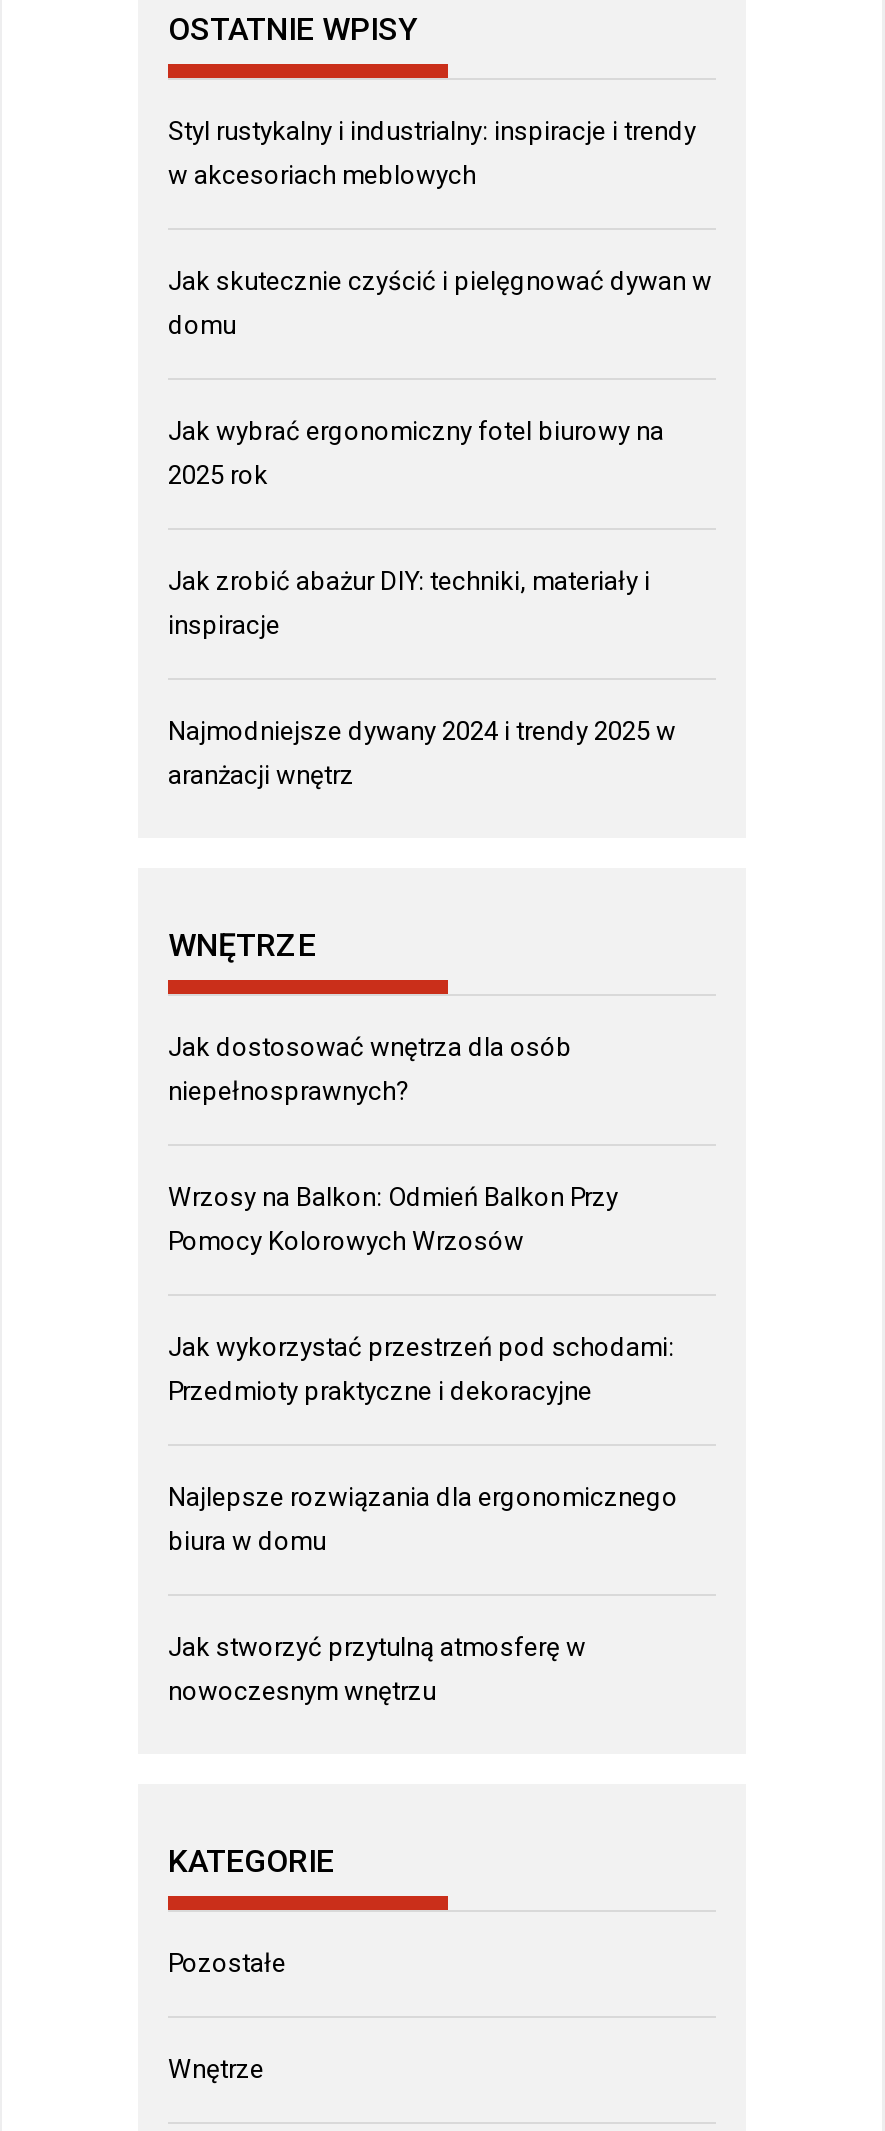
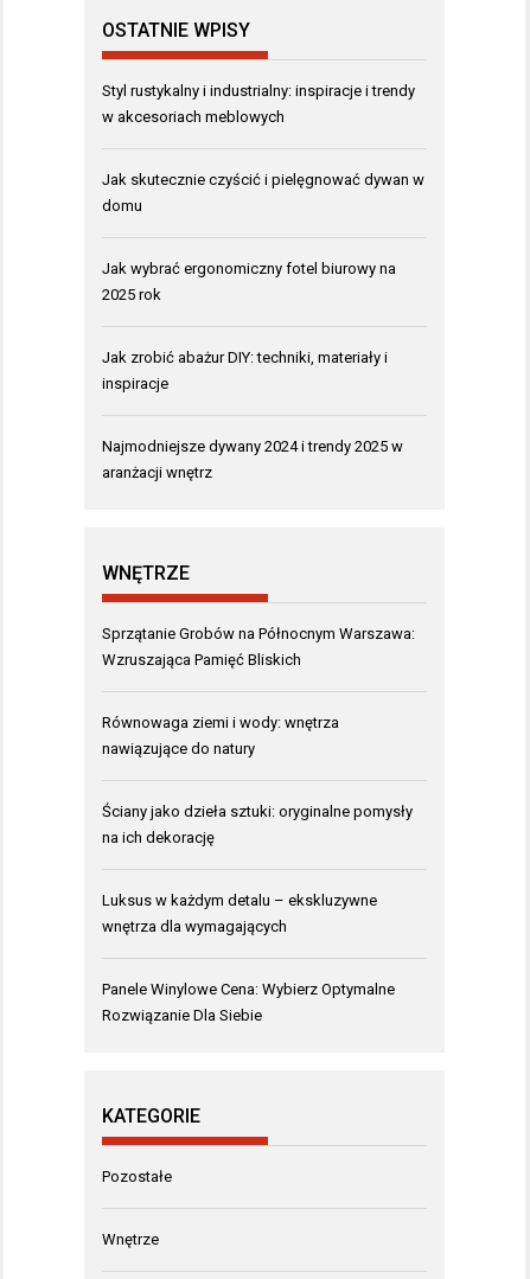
- Jak dostosować wnętrza dla osób
+ Sprzątanie Grobów na Północnym Warszawa:

- niepełnosprawnych?
+ Wzruszająca Pamięć Bliskich

- Wrzosy na Balkon: Odmień Balkon Przy
+ Równowaga ziemi i wody: wnętrza

- Pomocy Kolorowych Wrzosów
+ nawiązujące do natury

- Jak wykorzystać przestrzeń pod schodami:
+ Ściany jako dzieła sztuki: oryginalne pomysły

- Przedmioty praktyczne i dekoracyjne
+ na ich dekorację

- Najlepsze rozwiązania dla ergonomicznego
+ Luksus w każdym detalu – ekskluzywne

- biura w domu
+ wnętrza dla wymagających

- Jak stworzyć przytulną atmosferę w
+ Panele Winylowe Cena: Wybierz Optymalne

- nowoczesnym wnętrzu
+ Rozwiązanie Dla Siebie
